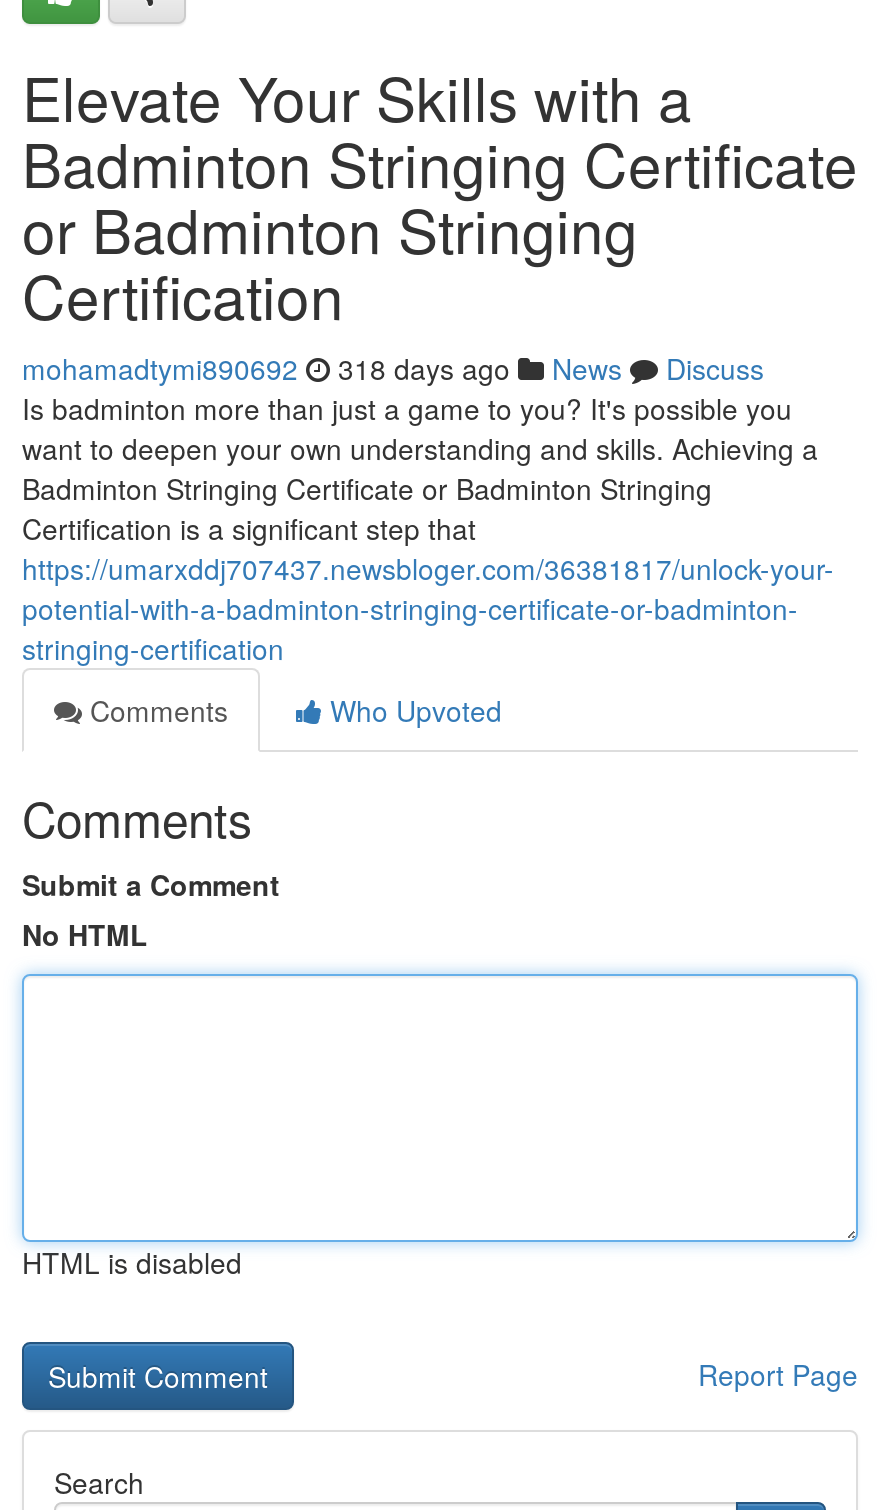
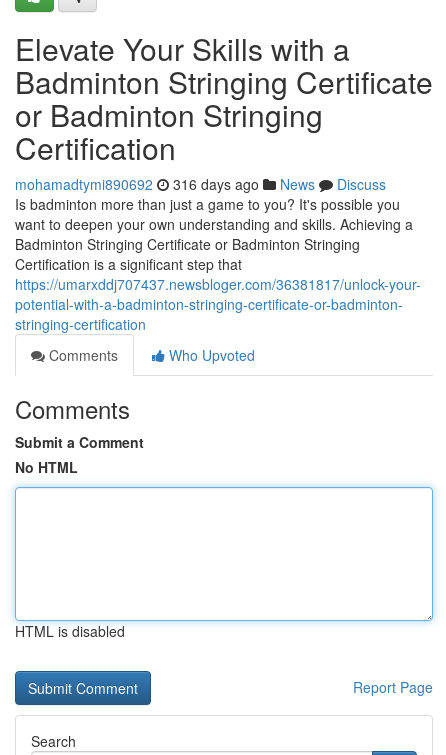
- mohamadtymi890692 318 days ago News Discuss
+ mohamadtymi890692 316 days ago News Discuss
